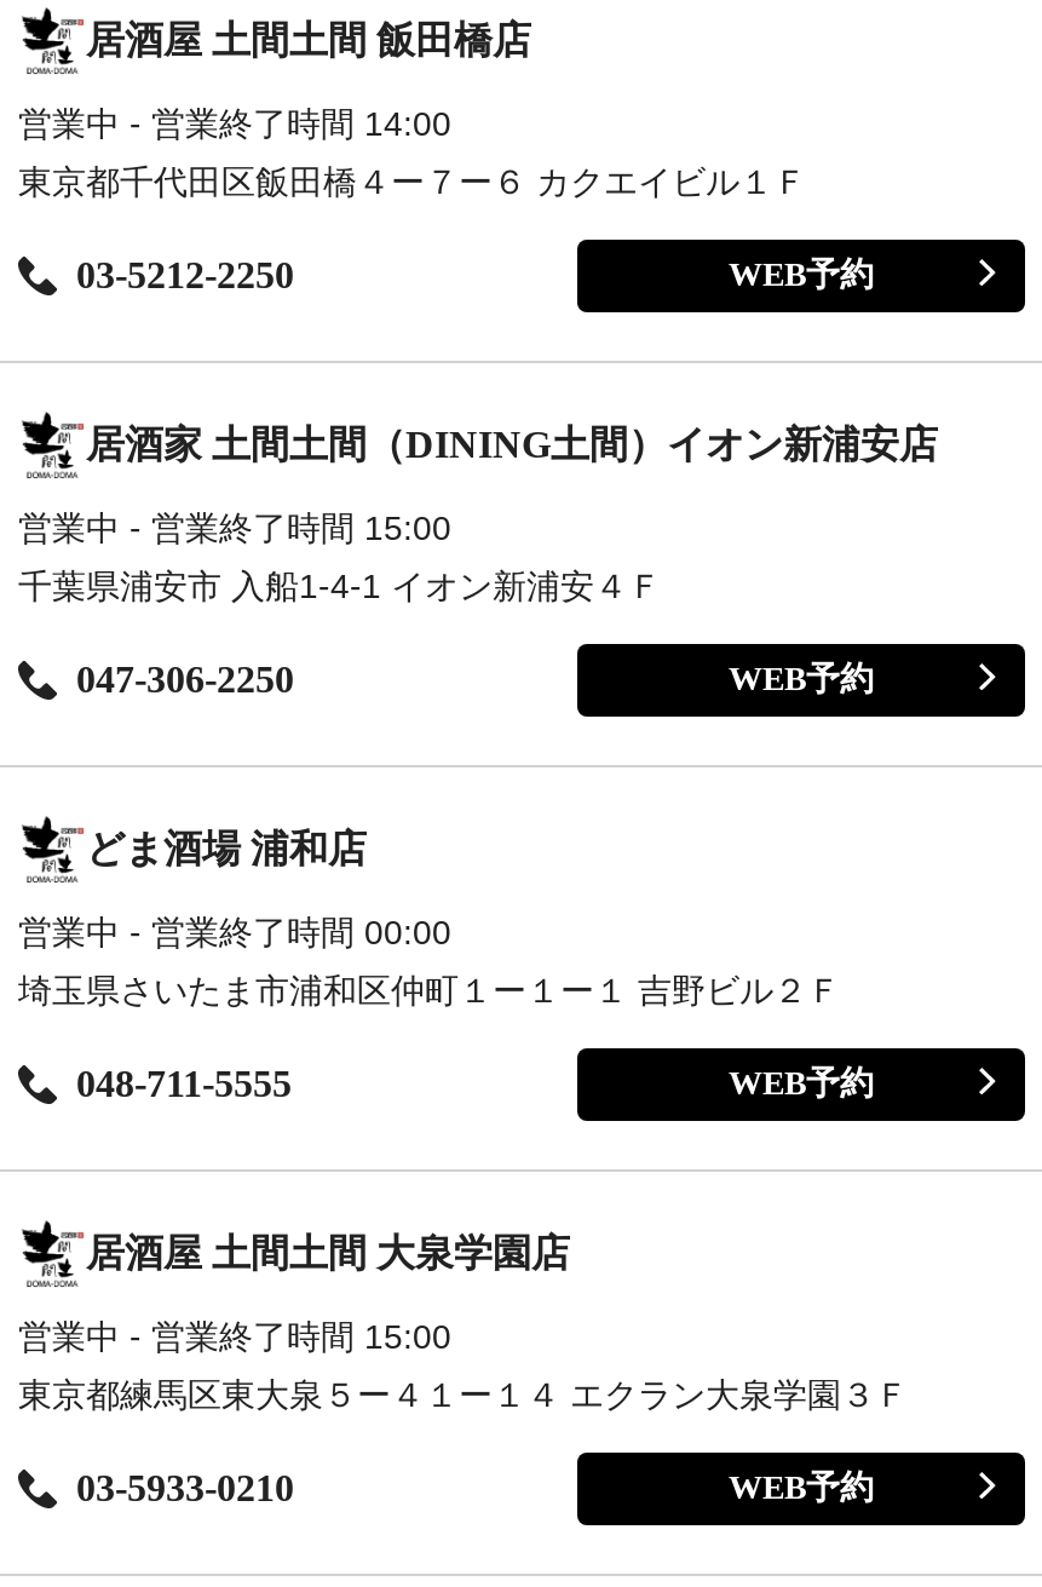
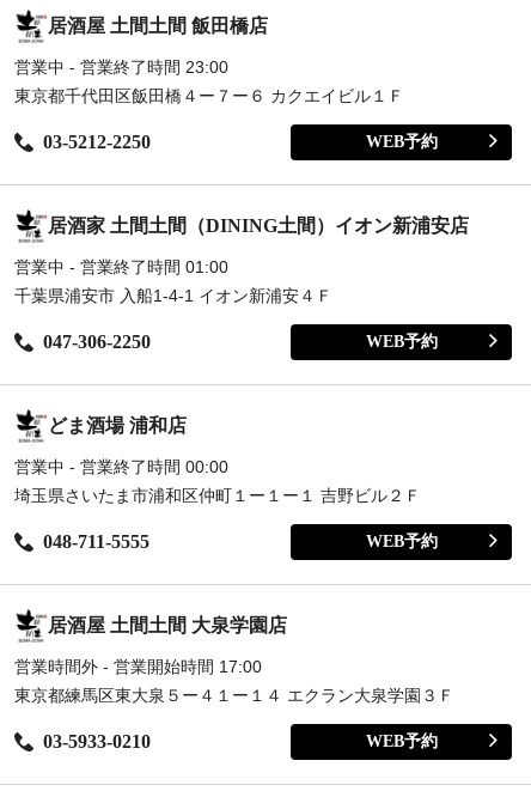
- 営業中 - 営業終了時間 14:00
+ 営業中 - 営業終了時間 23:00

- 営業中 - 営業終了時間 15:00
+ 営業中 - 営業終了時間 01:00

- 営業中 - 営業終了時間 15:00
+ 営業時間外 - 営業開始時間 17:00
